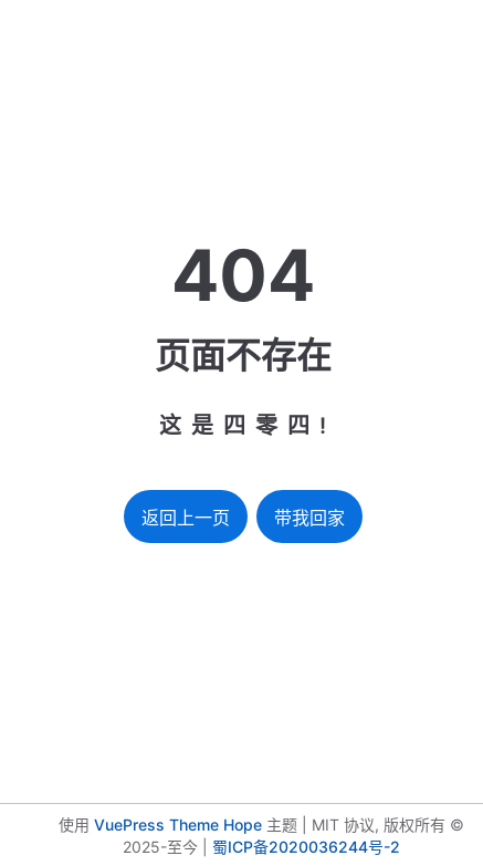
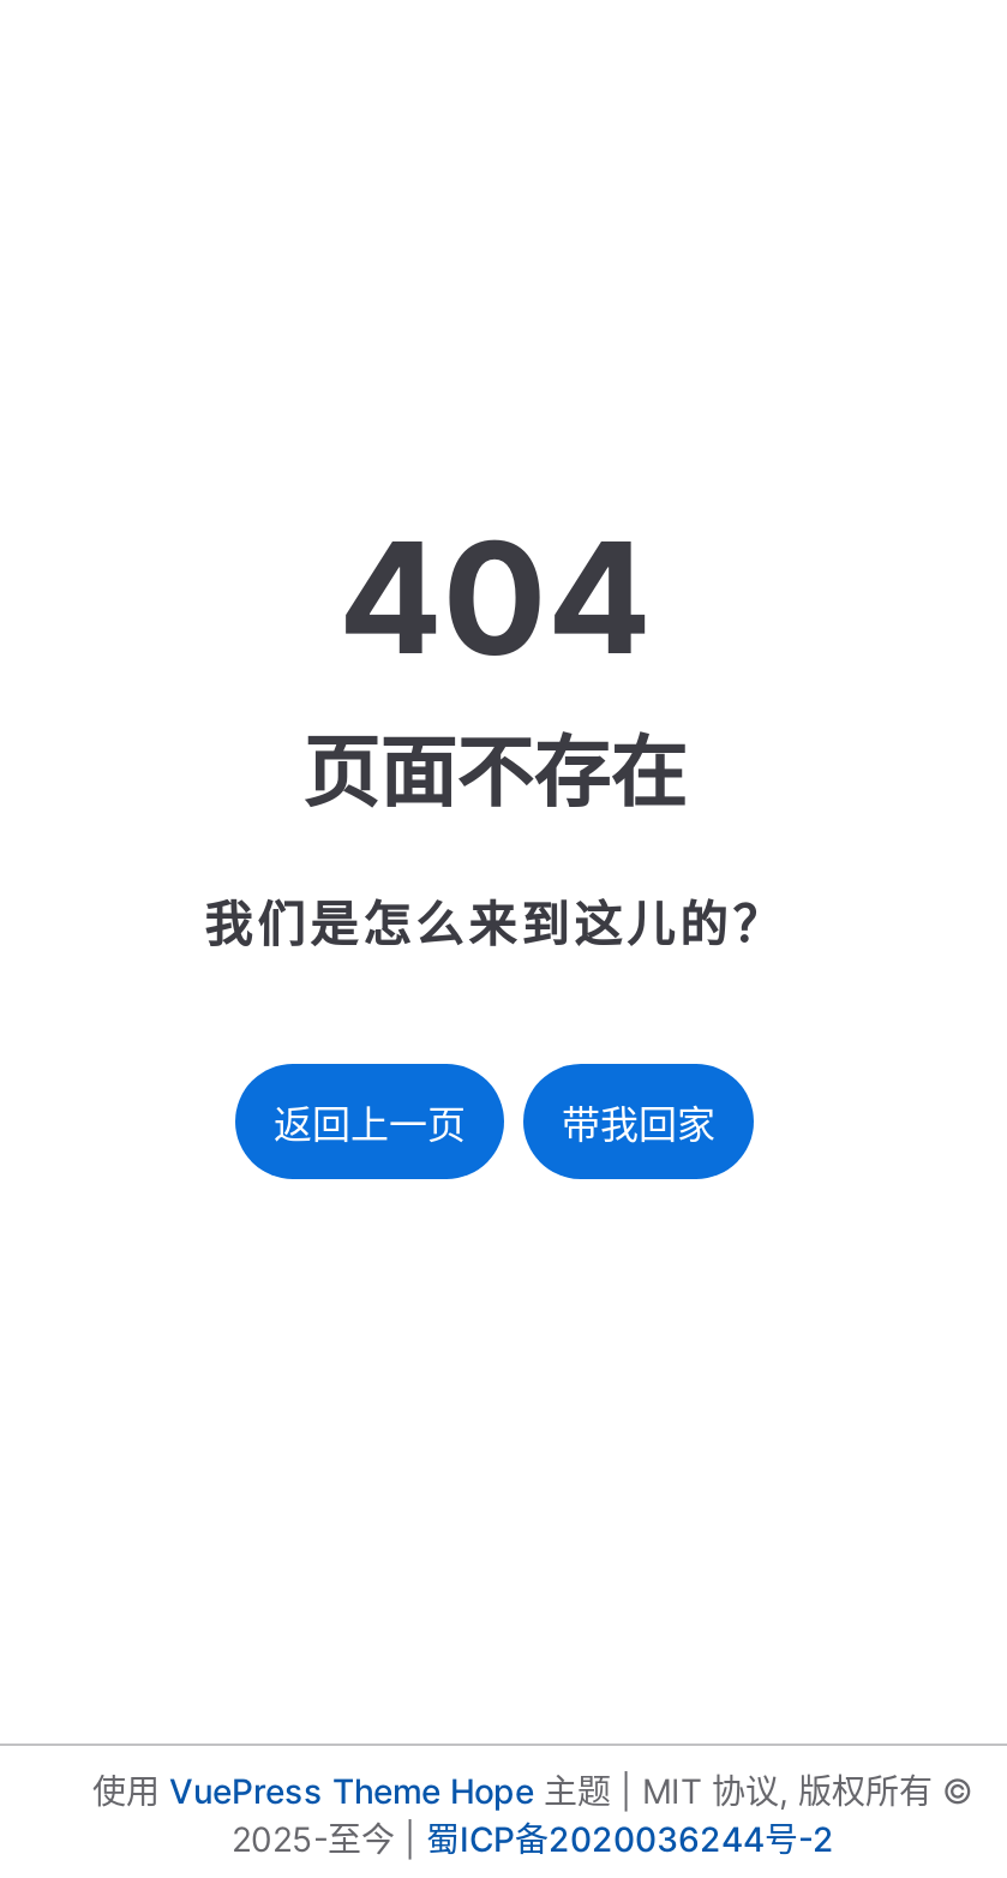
- 这 是 四 零 四 !
+ 我们是怎么来到这儿的？
